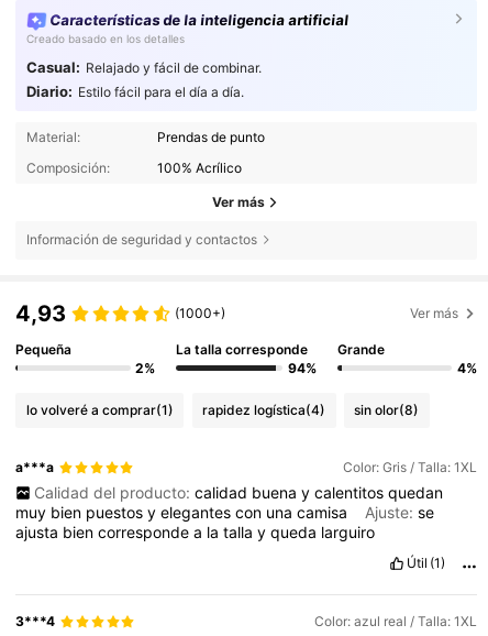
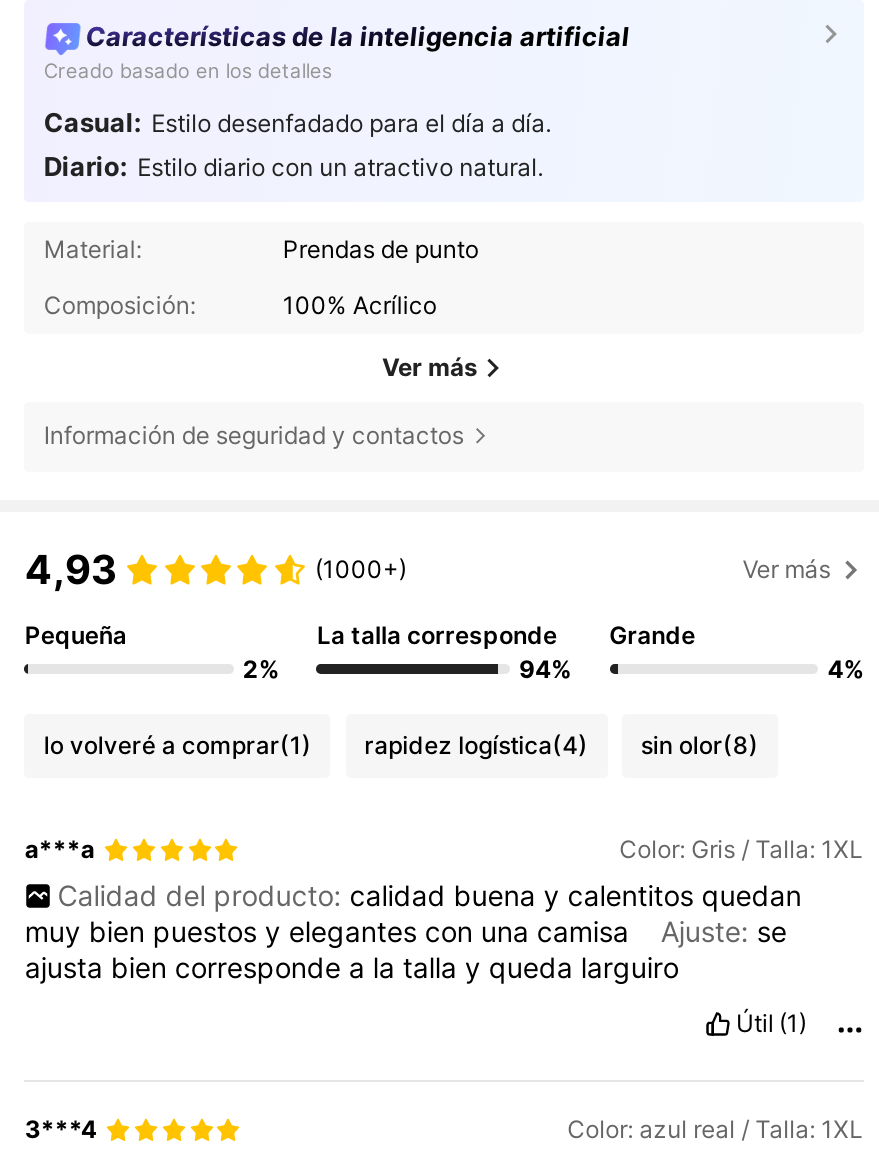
- Casual: Relajado y fácil de combinar.
- Diario: Estilo fácil para el día a día.
+ Casual: Estilo desenfadado para el día a día.
+ Diario: Estilo diario con un atractivo natural.
